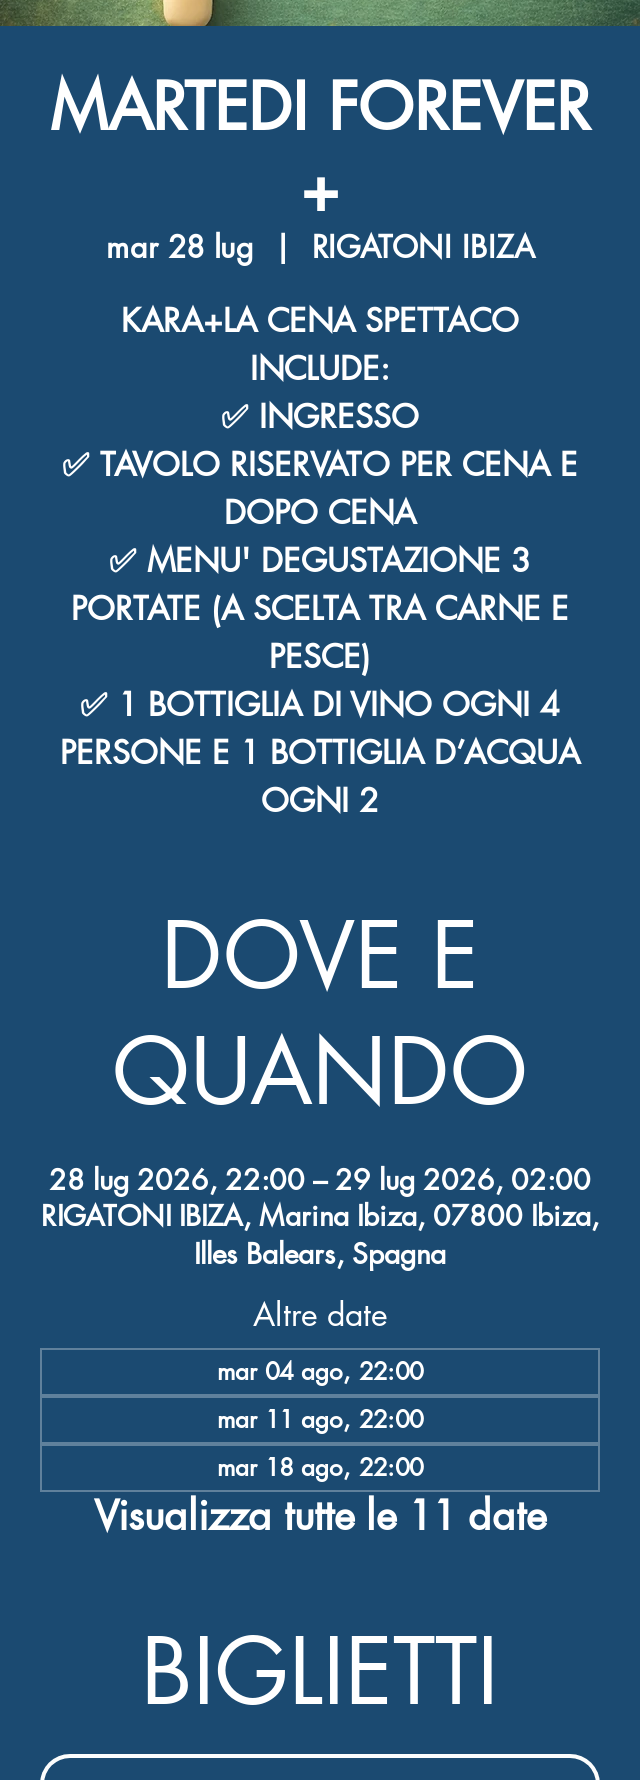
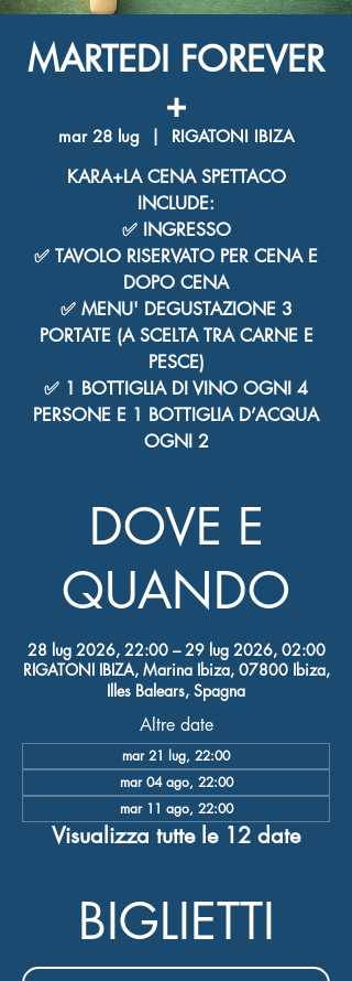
+ mar 21 lug, 22:00

moved down: mar 04 ago, 22:00 | mar 11 ago, 22:00

- mar 18 ago, 22:00
- Visualizza tutte le 11 date
+ Visualizza tutte le 12 date
